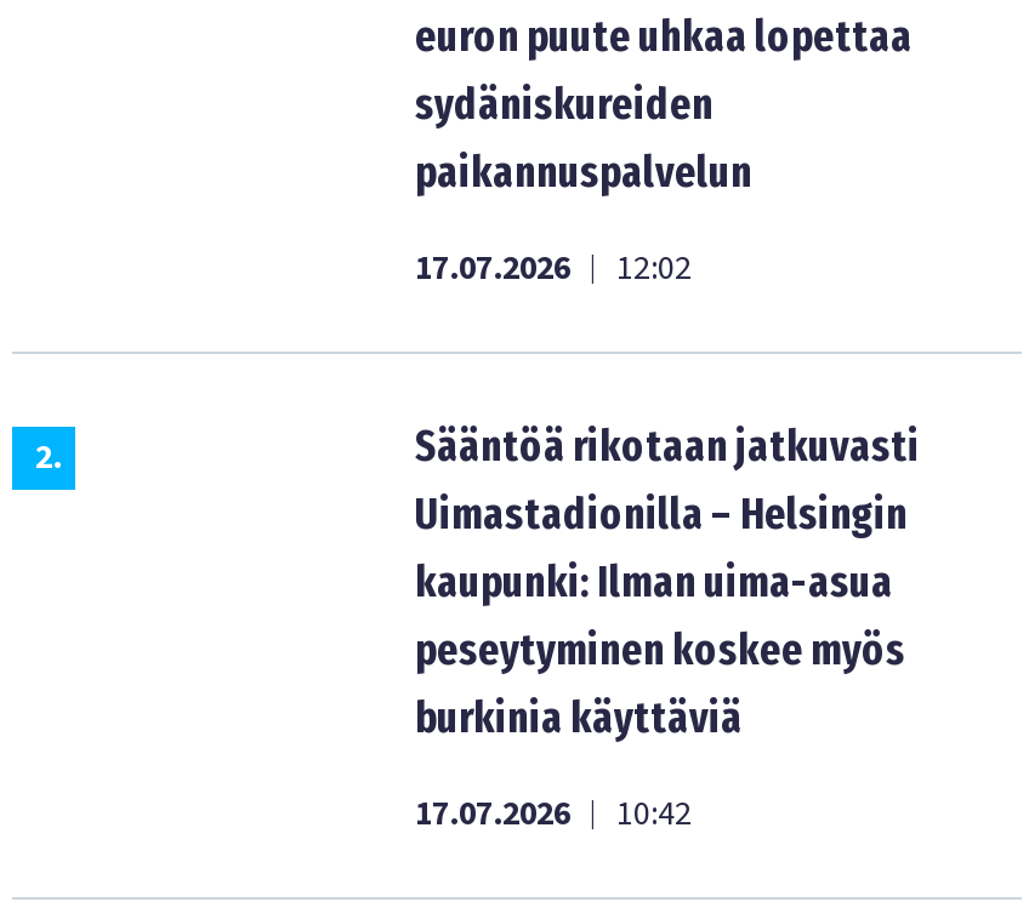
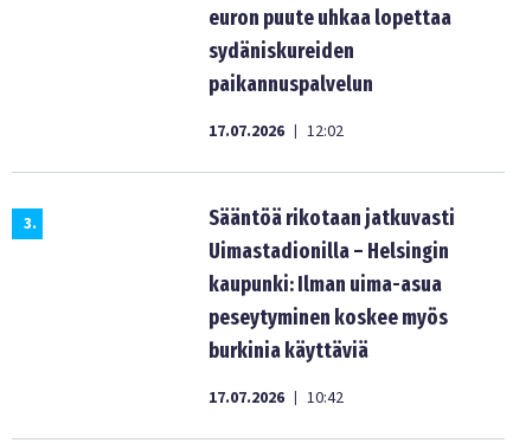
- 2.
+ 3.
